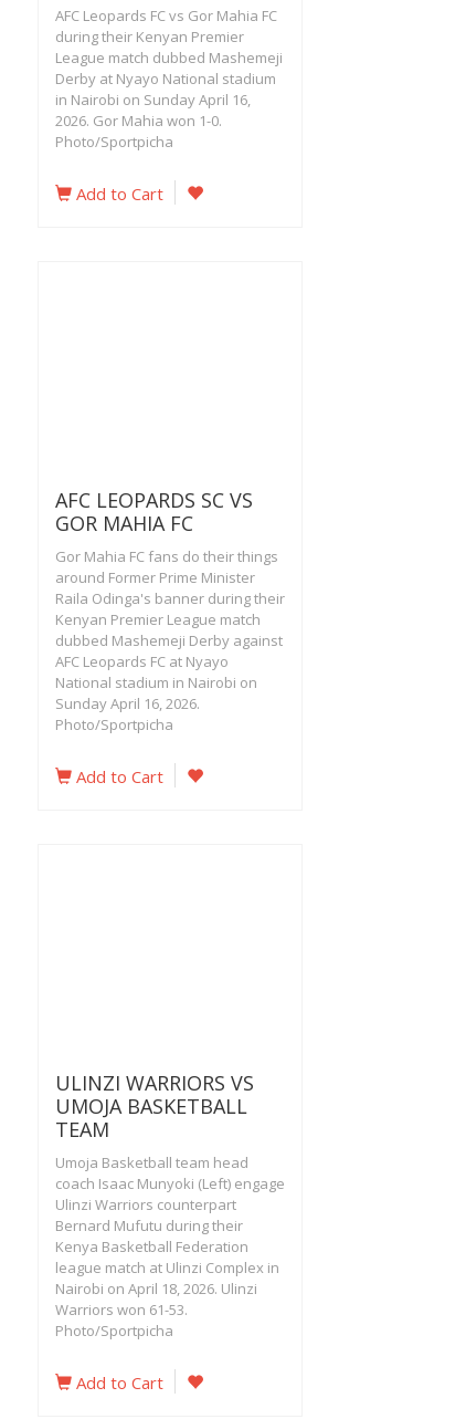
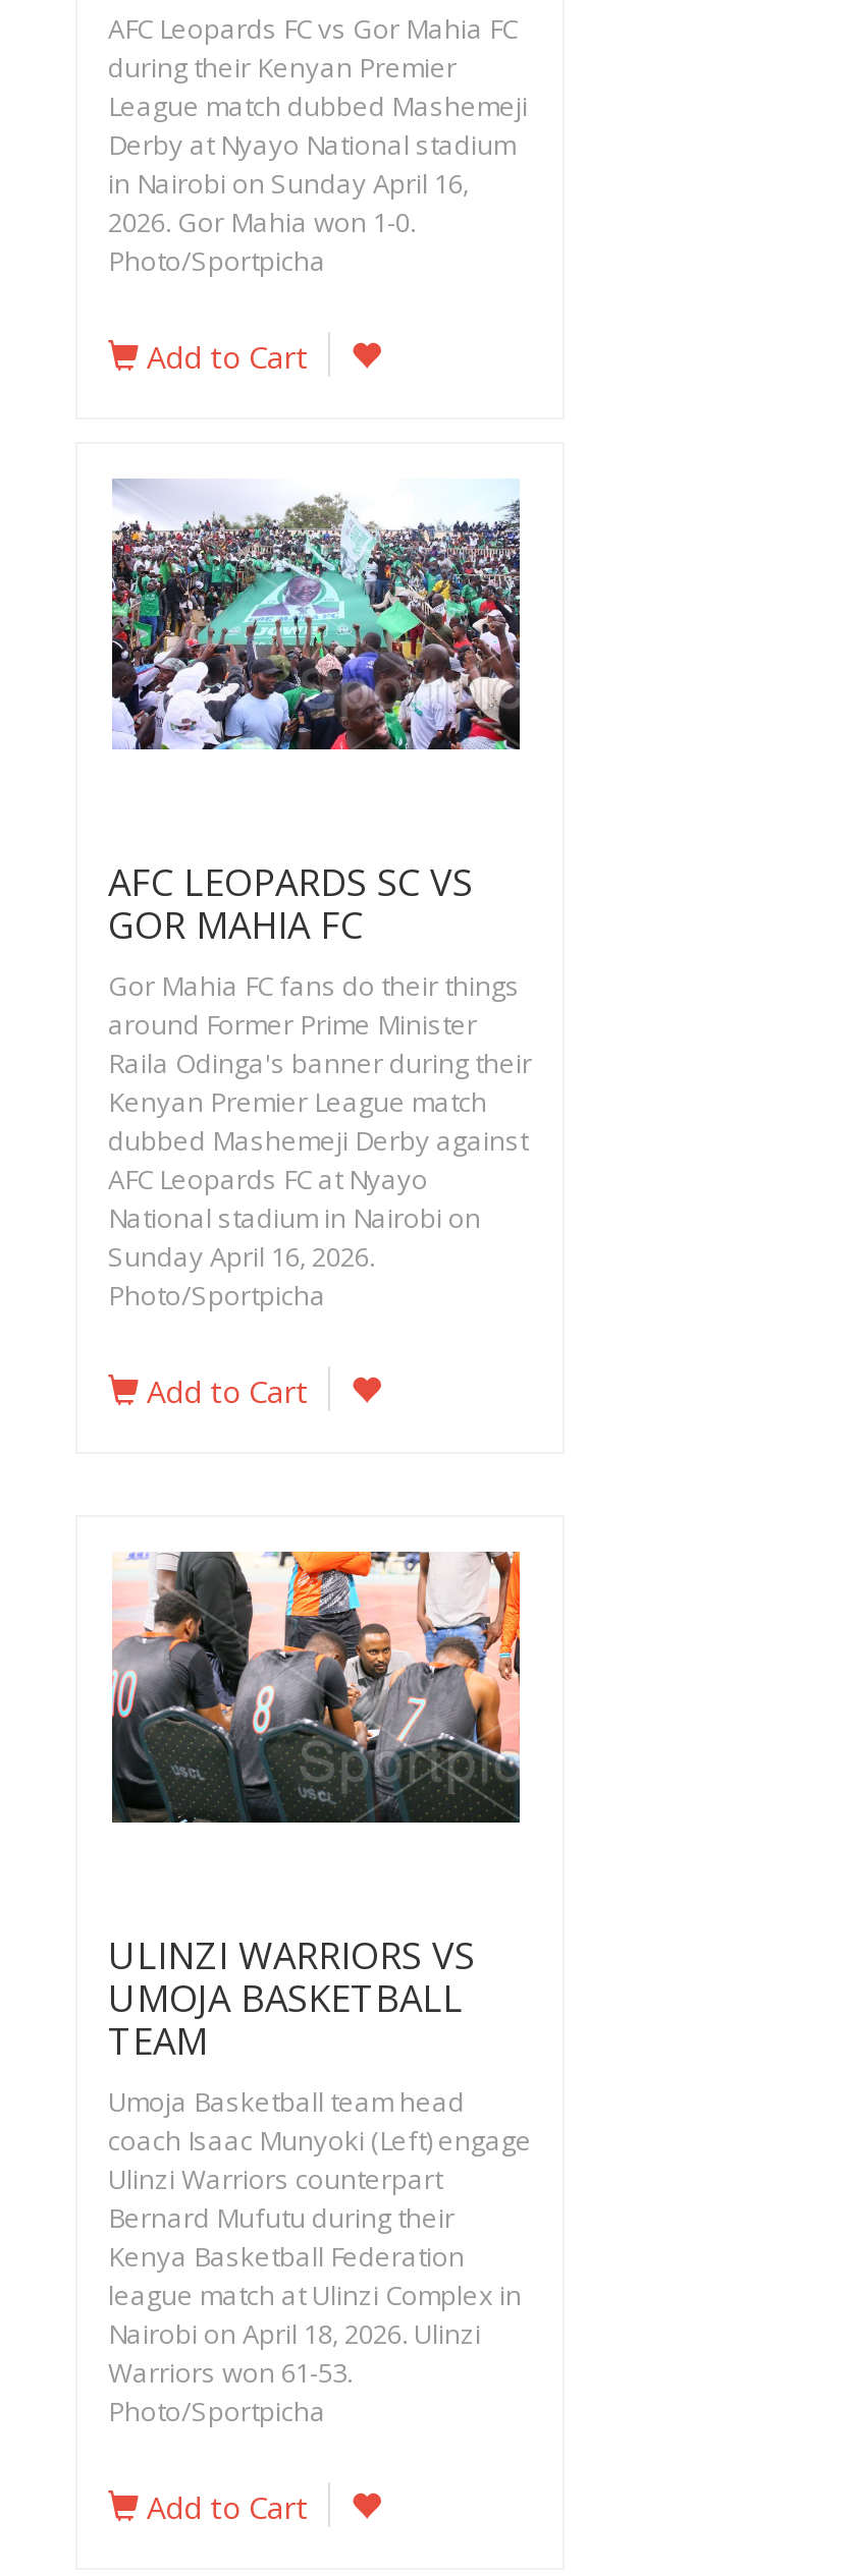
+ [image]

+ [image]
